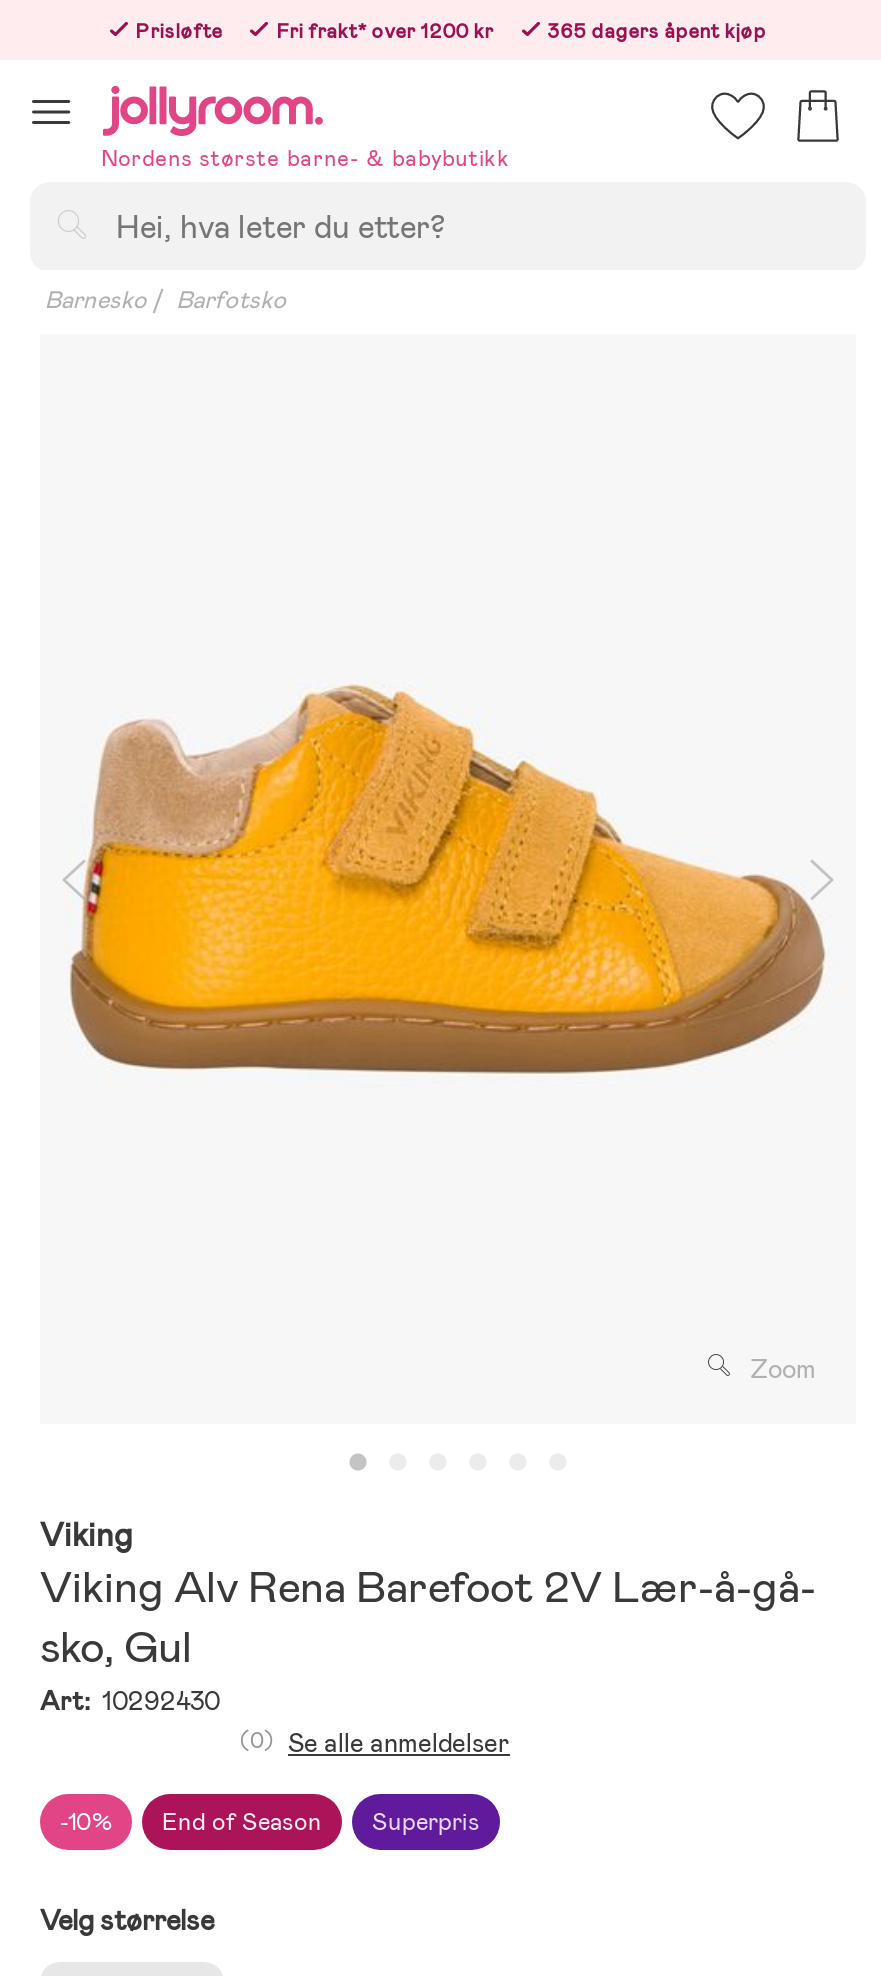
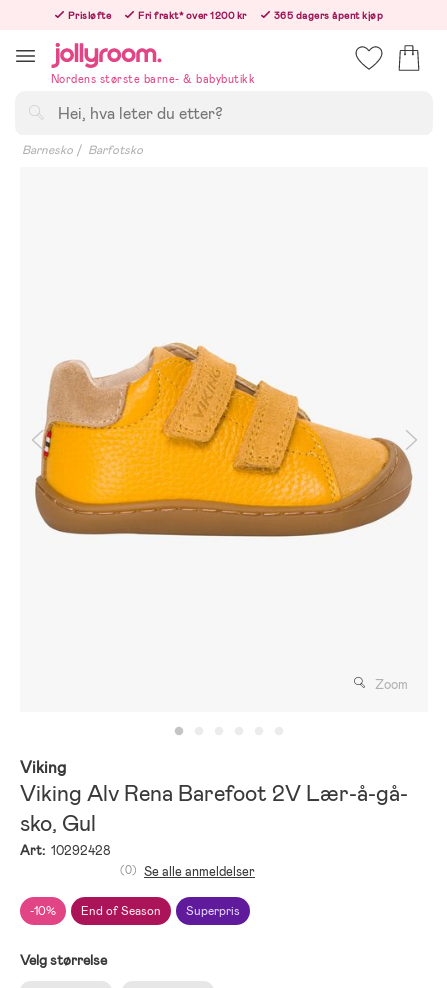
- Art: 10292430
+ Art: 10292428
